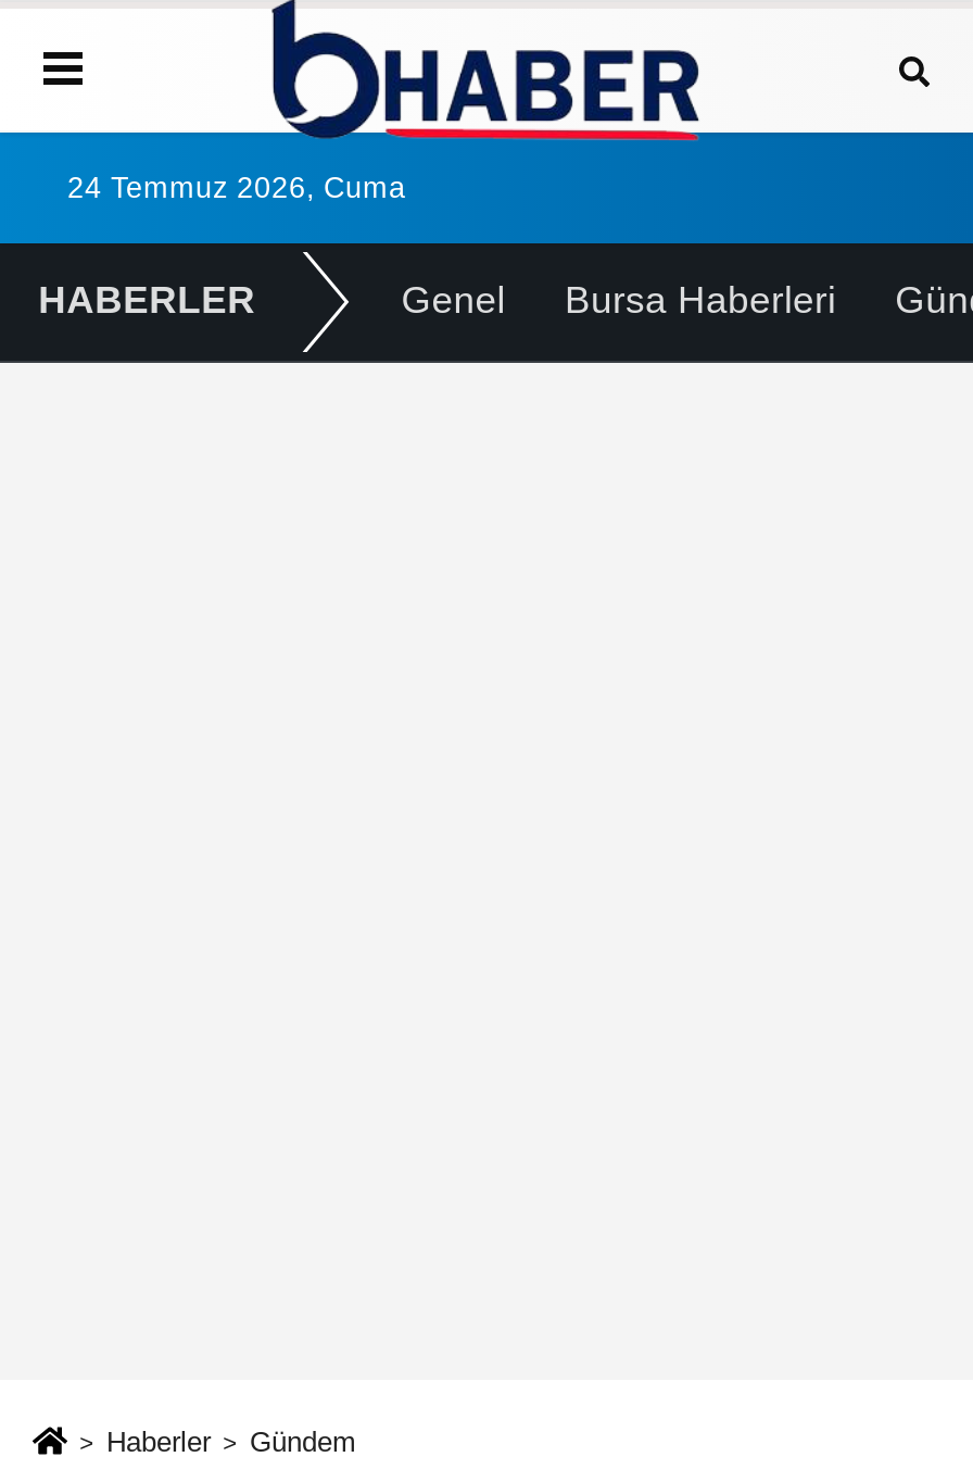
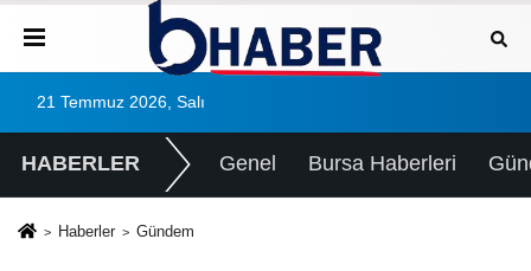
- 24 Temmuz 2026, Cuma
+ 21 Temmuz 2026, Salı
